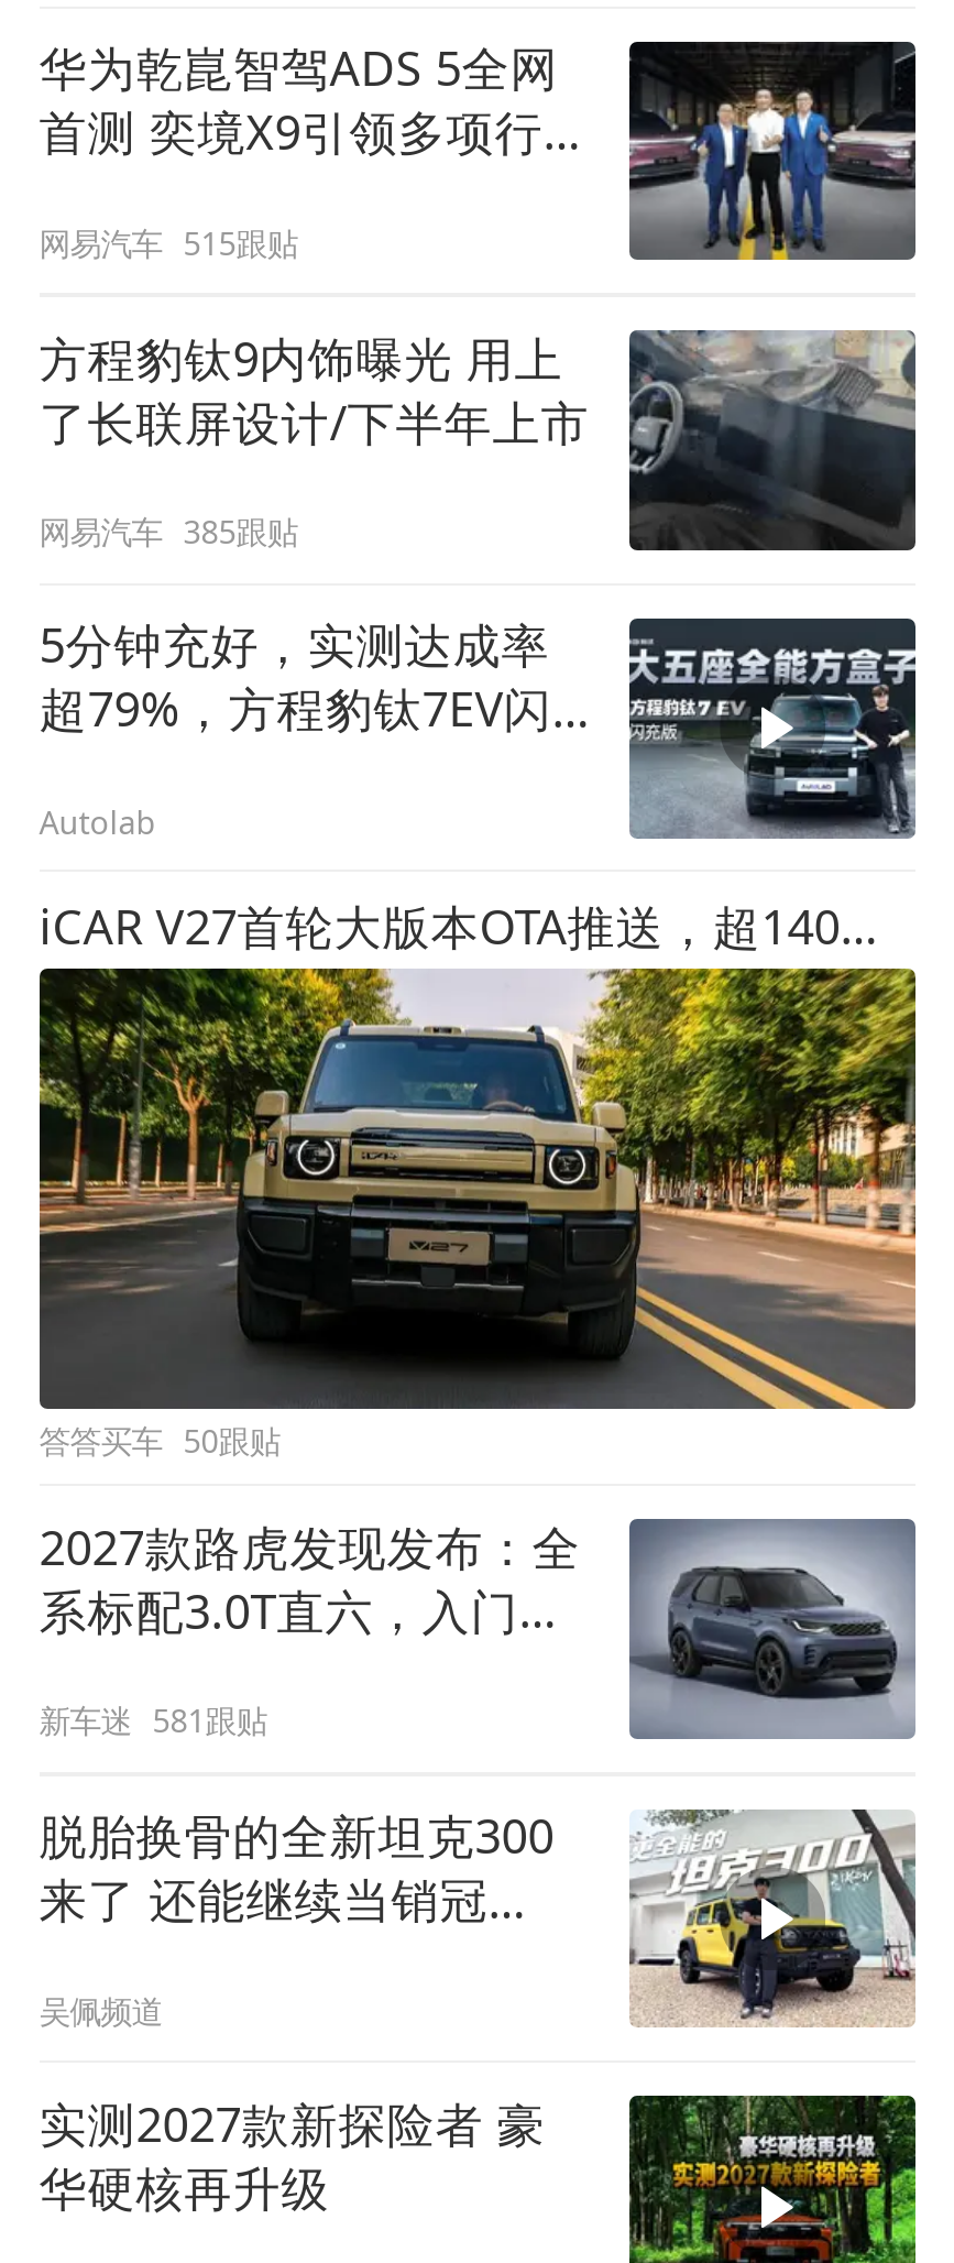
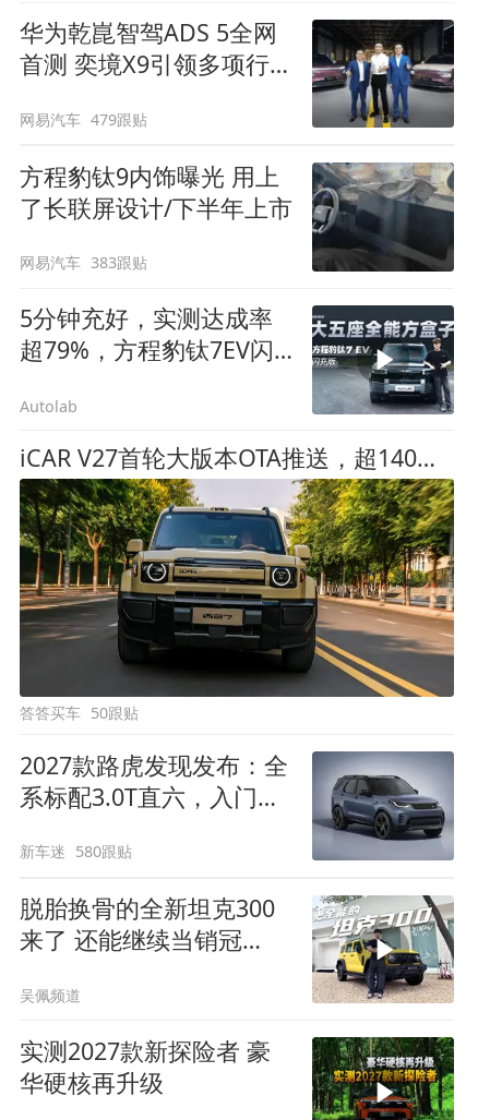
- 网易汽车 515跟贴
+ 网易汽车 479跟贴

- 网易汽车 385跟贴
+ 网易汽车 383跟贴

- 新车迷 581跟贴
+ 新车迷 580跟贴
